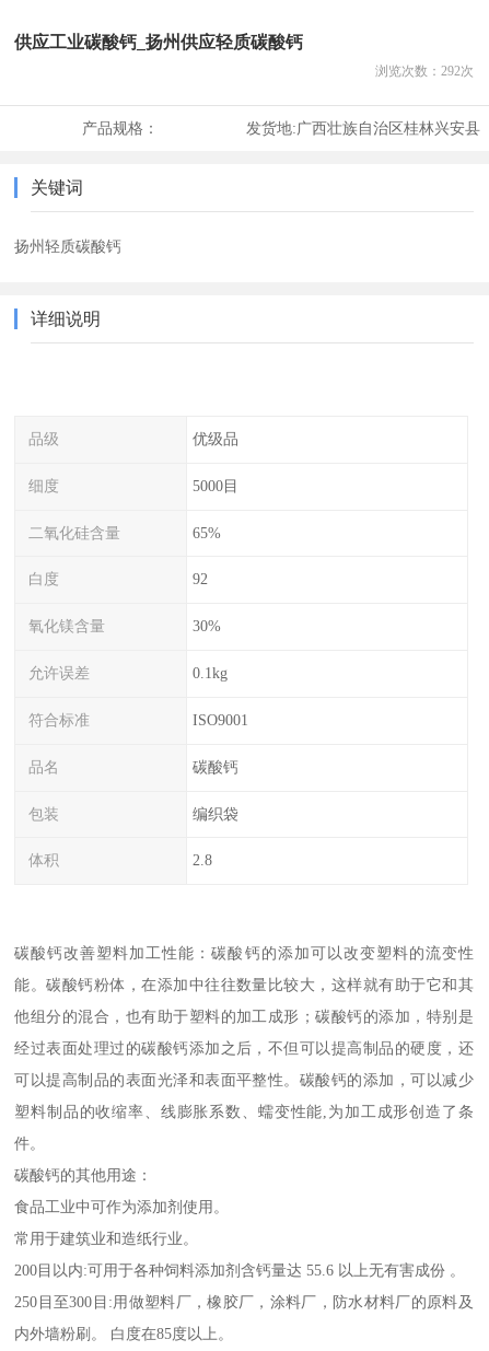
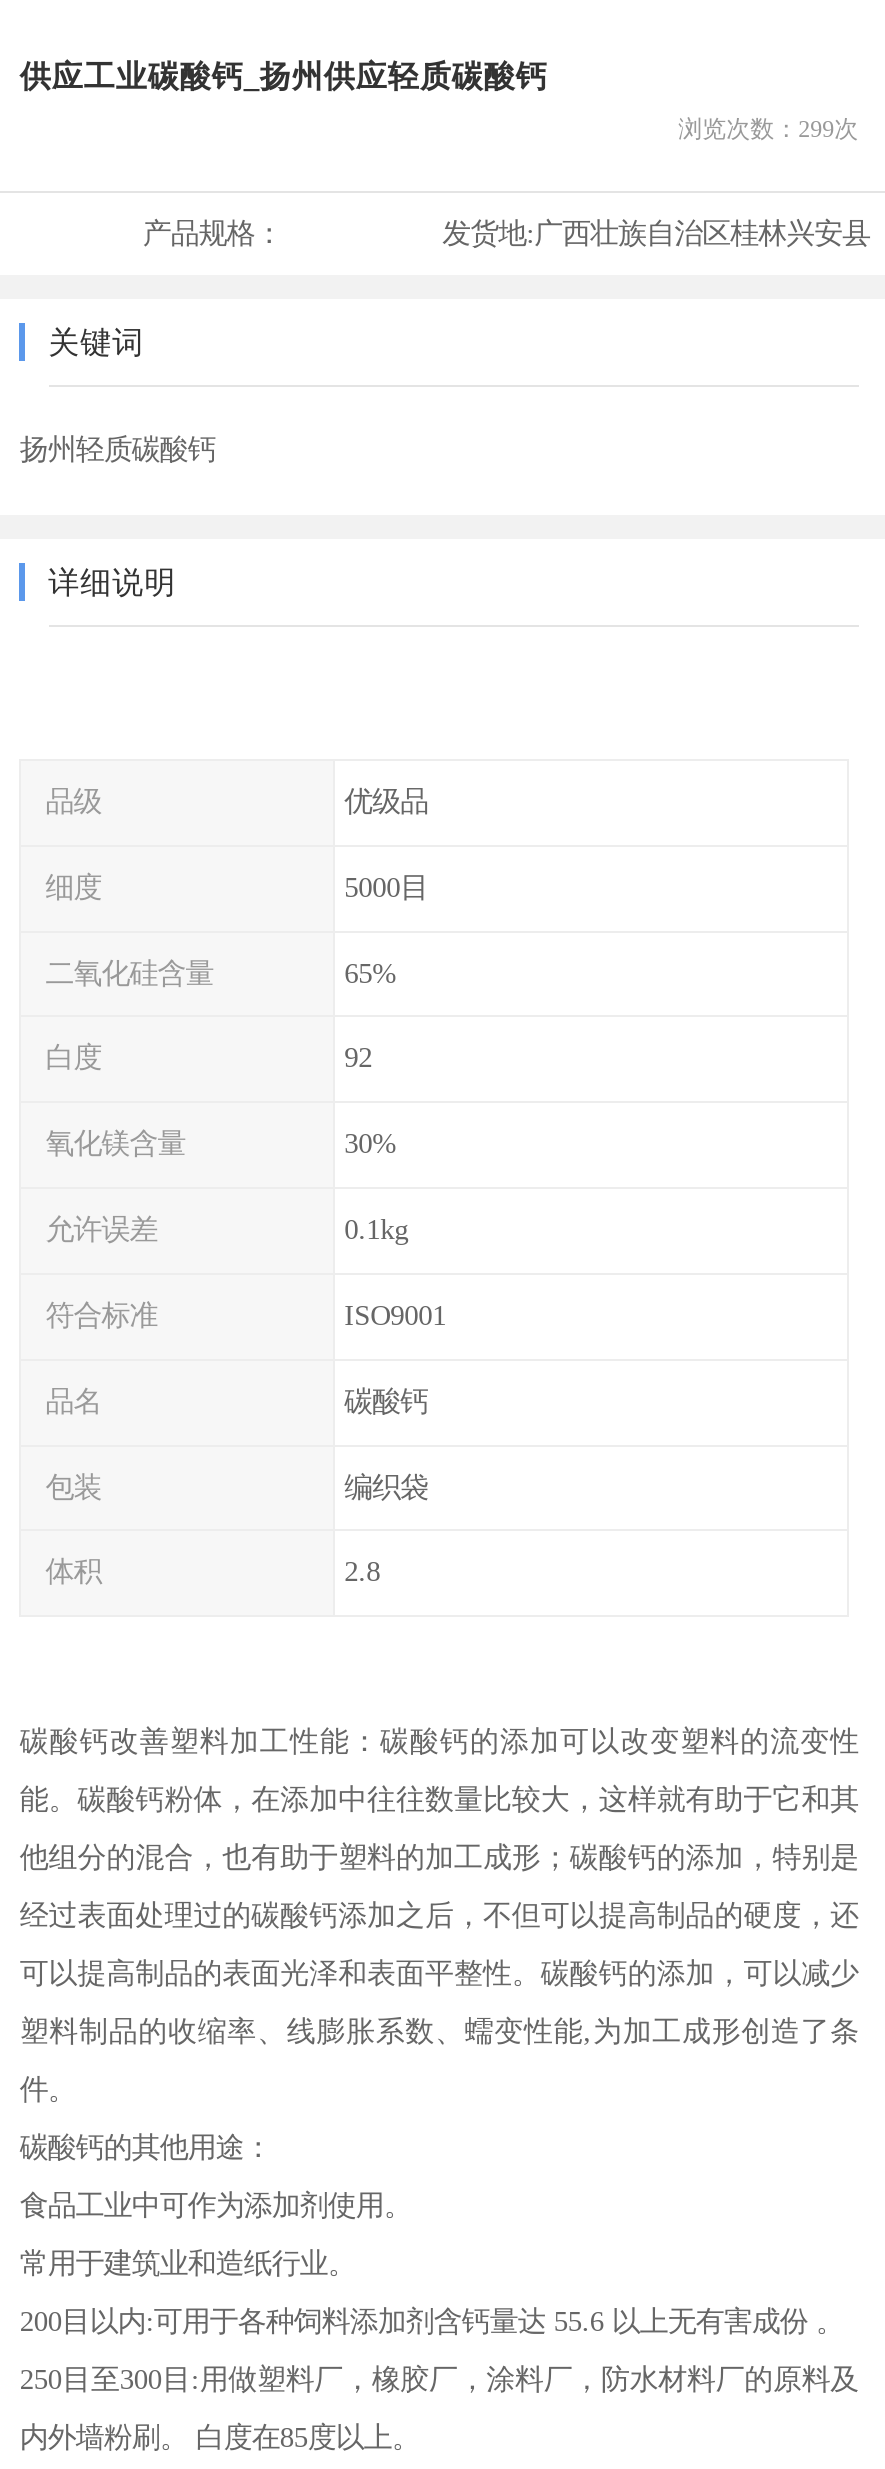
- 浏览次数：292次
+ 浏览次数：299次
